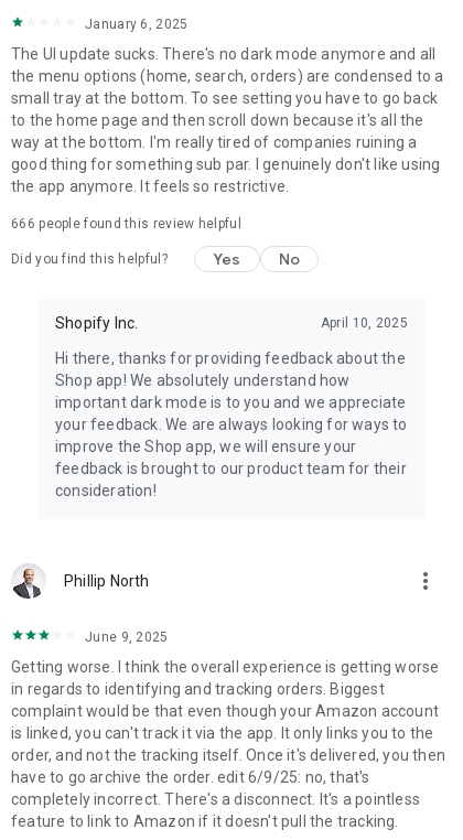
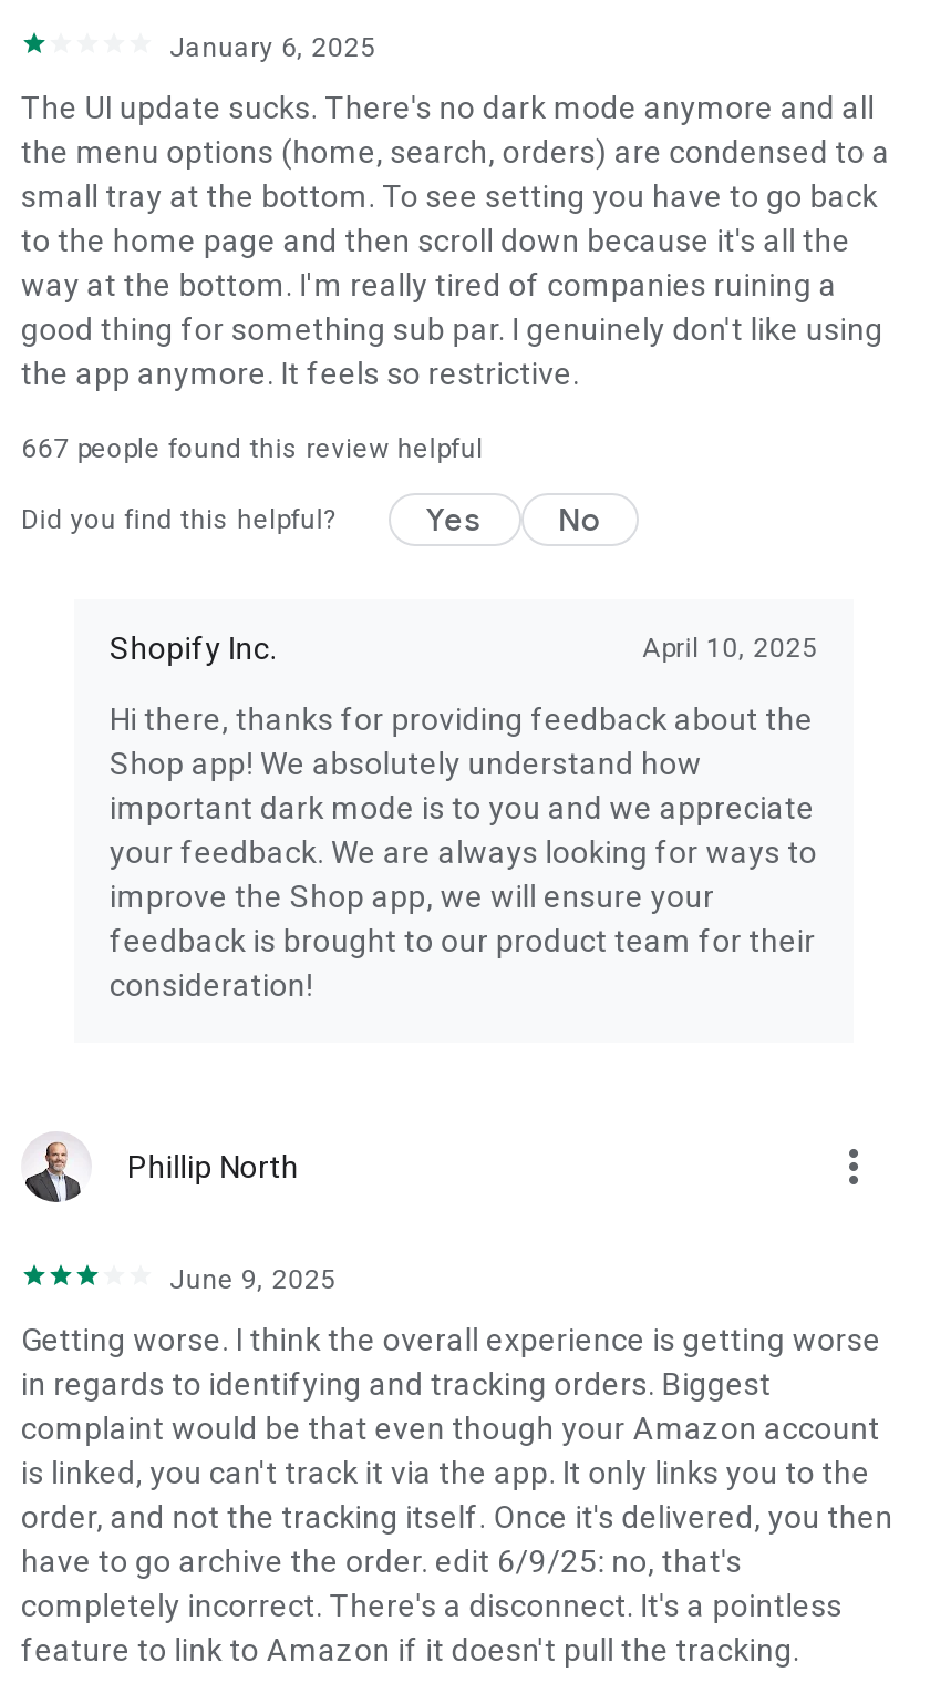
- 666 people found this review helpful
+ 667 people found this review helpful
